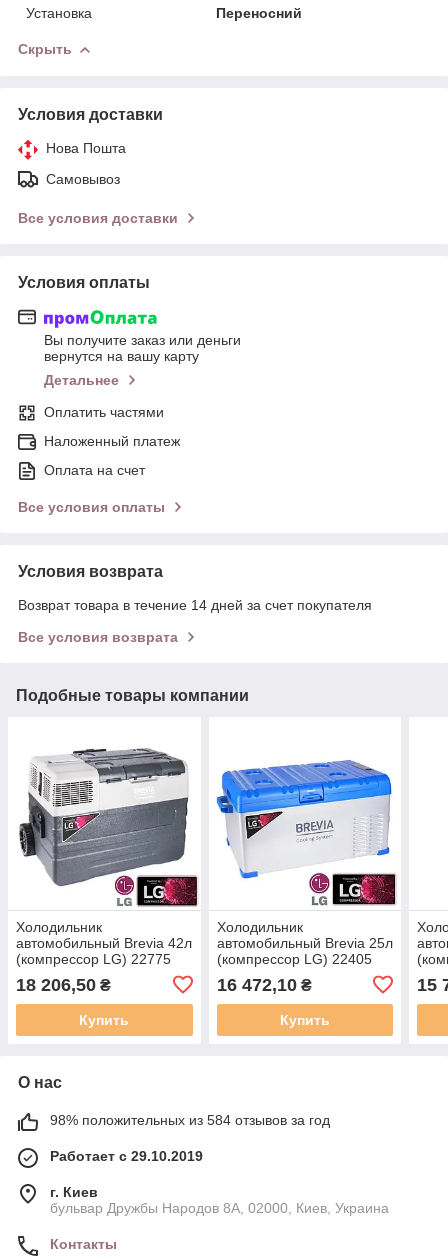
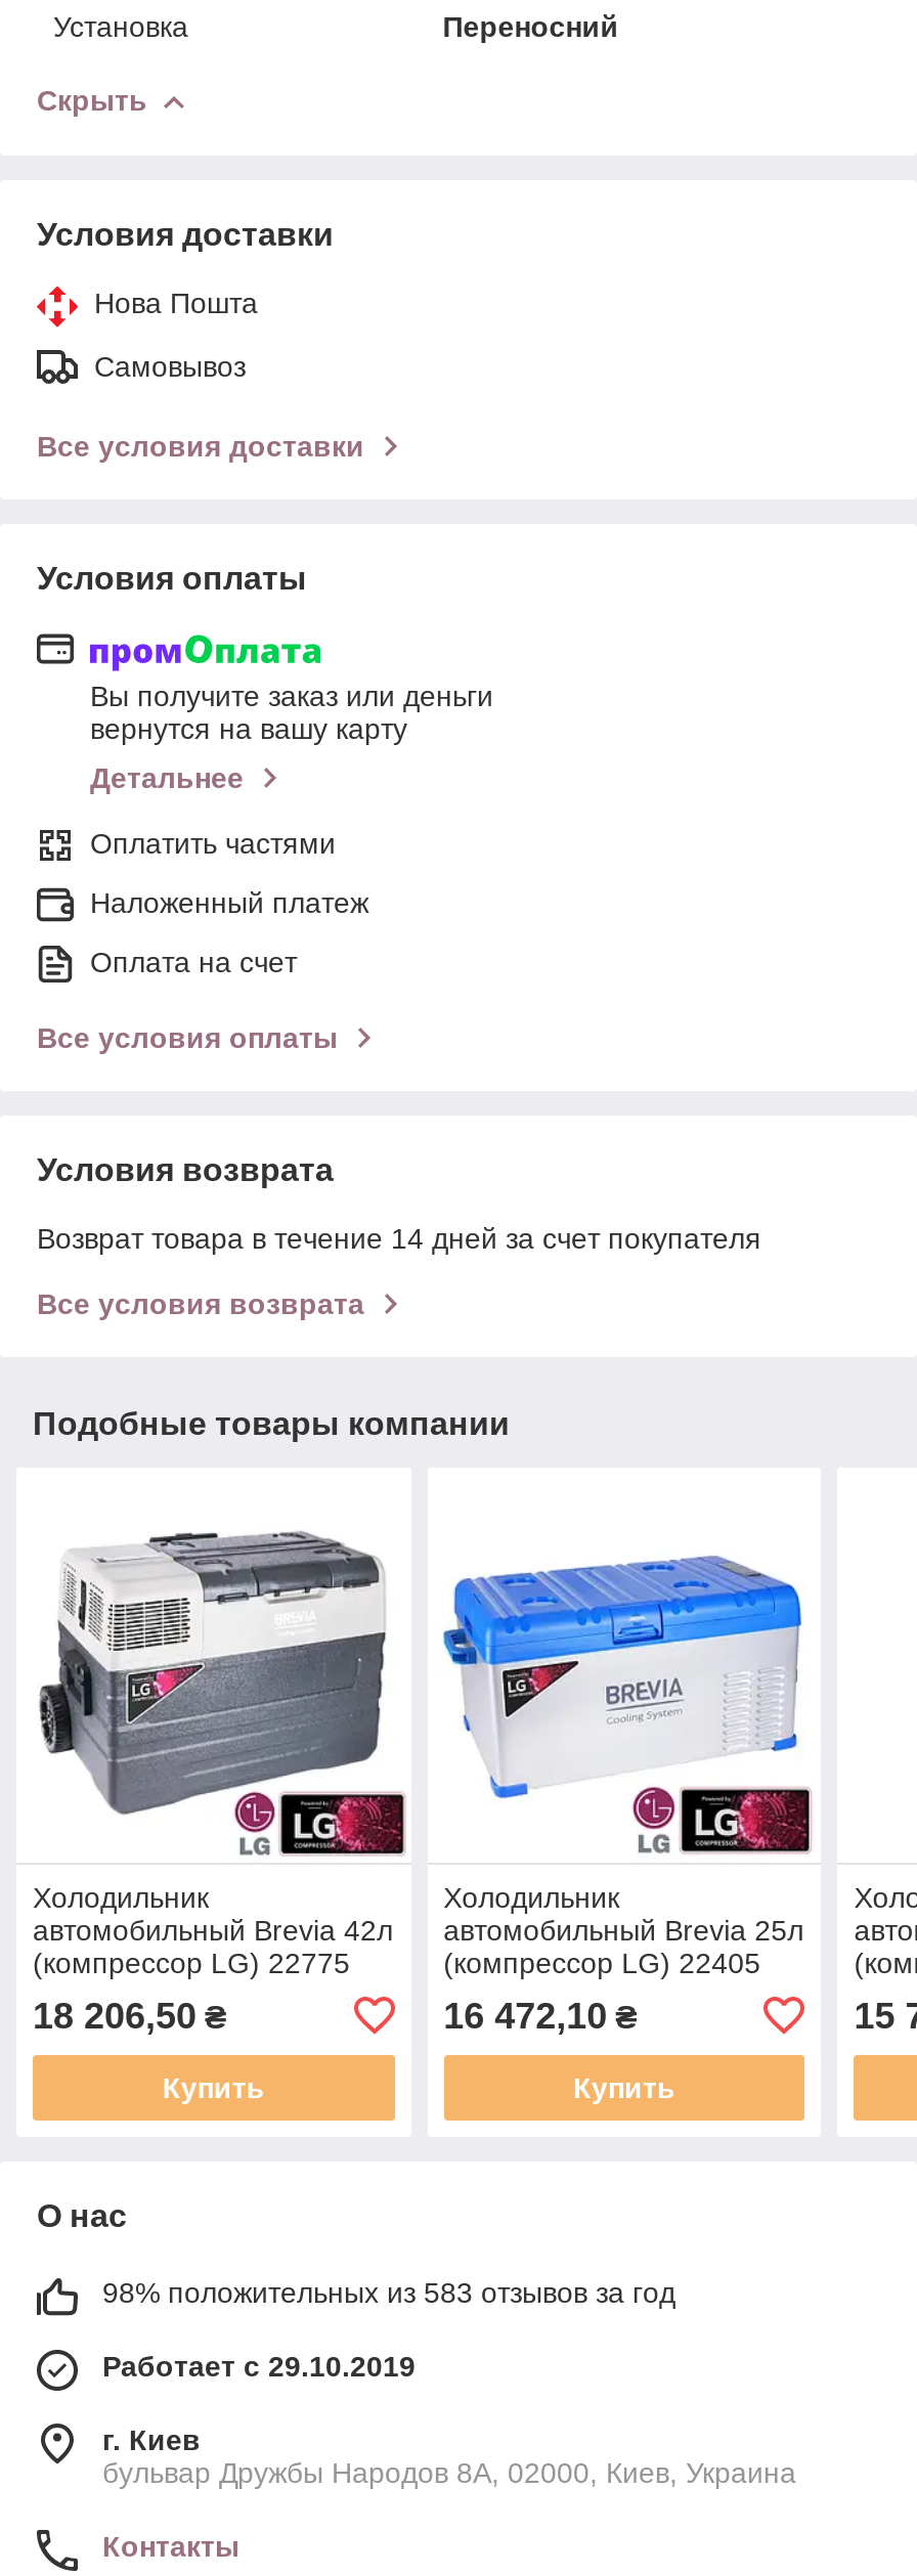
- 98% положительных из 584 отзывов за год
+ 98% положительных из 583 отзывов за год
